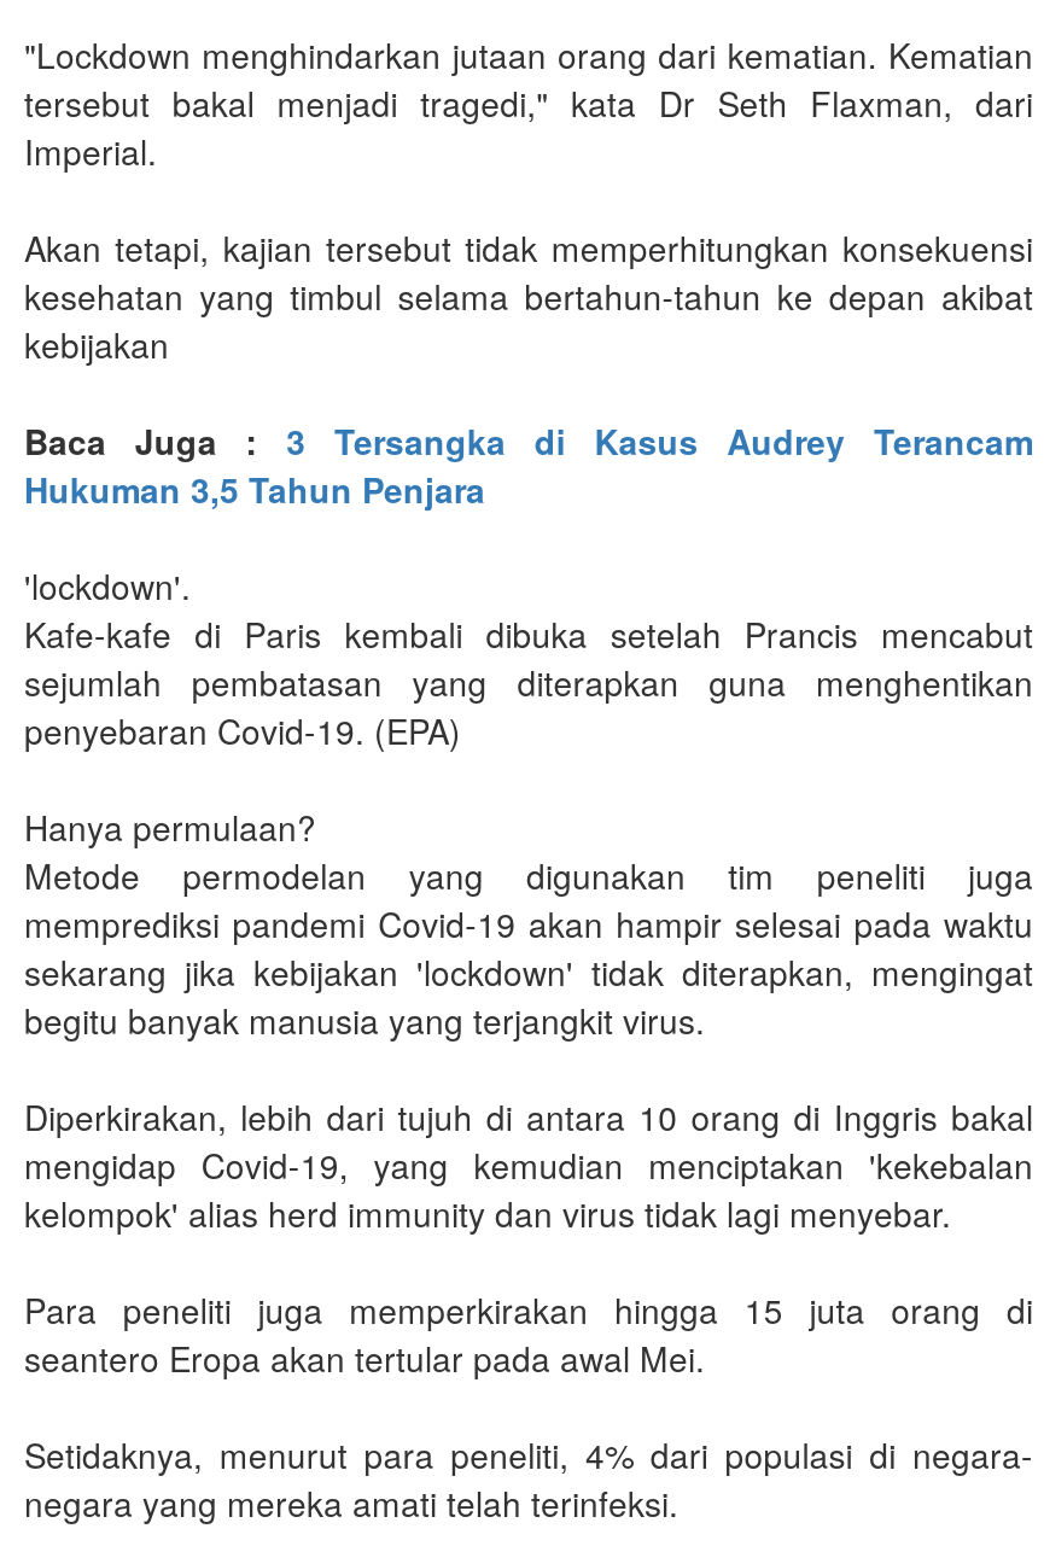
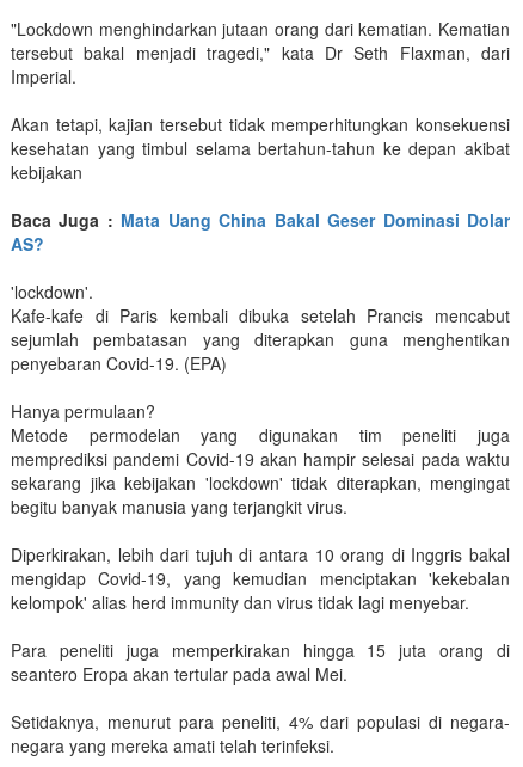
- Baca Juga : 3 Tersangka di Kasus Audrey Terancam
- Hukuman 3,5 Tahun Penjara
+ Baca Juga : Mata Uang China Bakal Geser Dominasi Dolar
+ AS?
